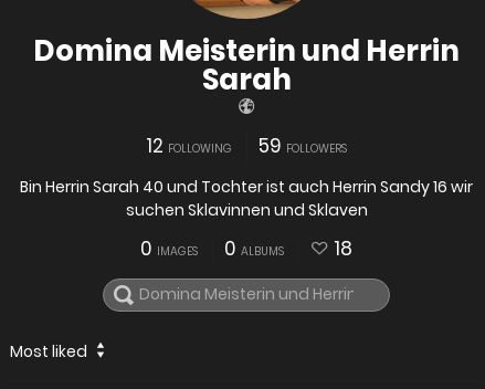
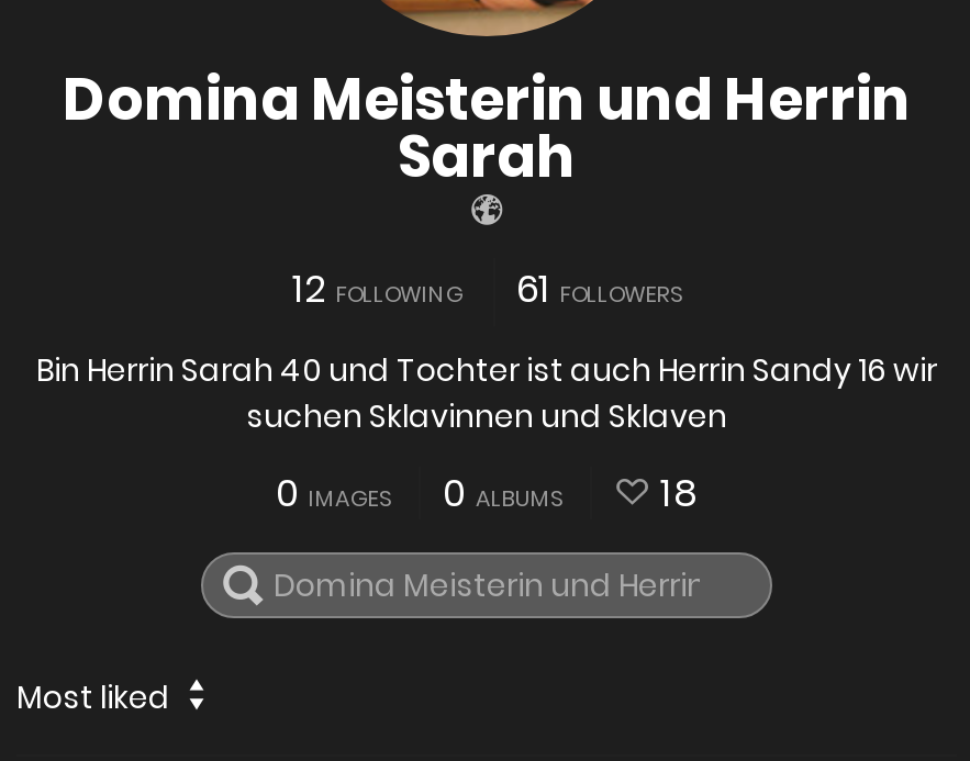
- 59 FOLLOWERS
+ 61 FOLLOWERS
